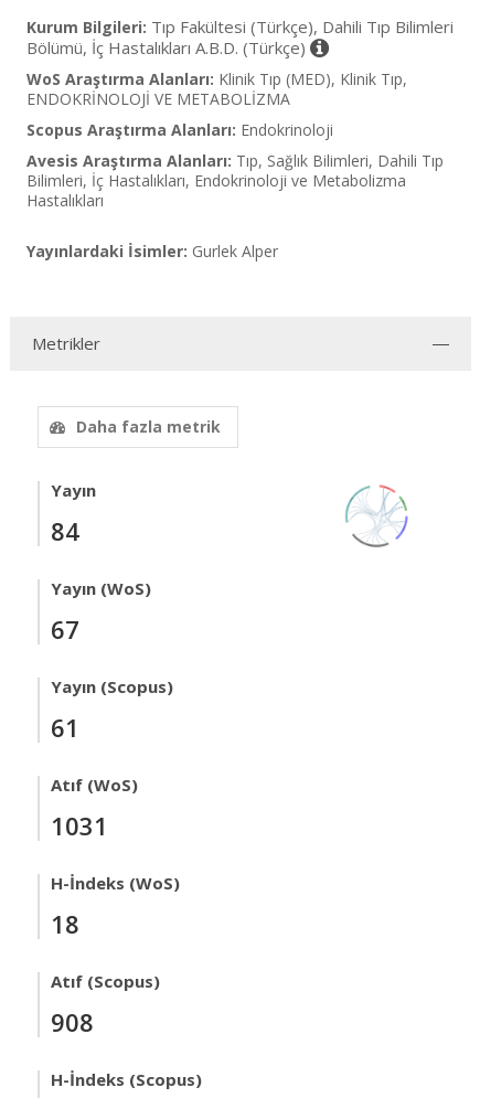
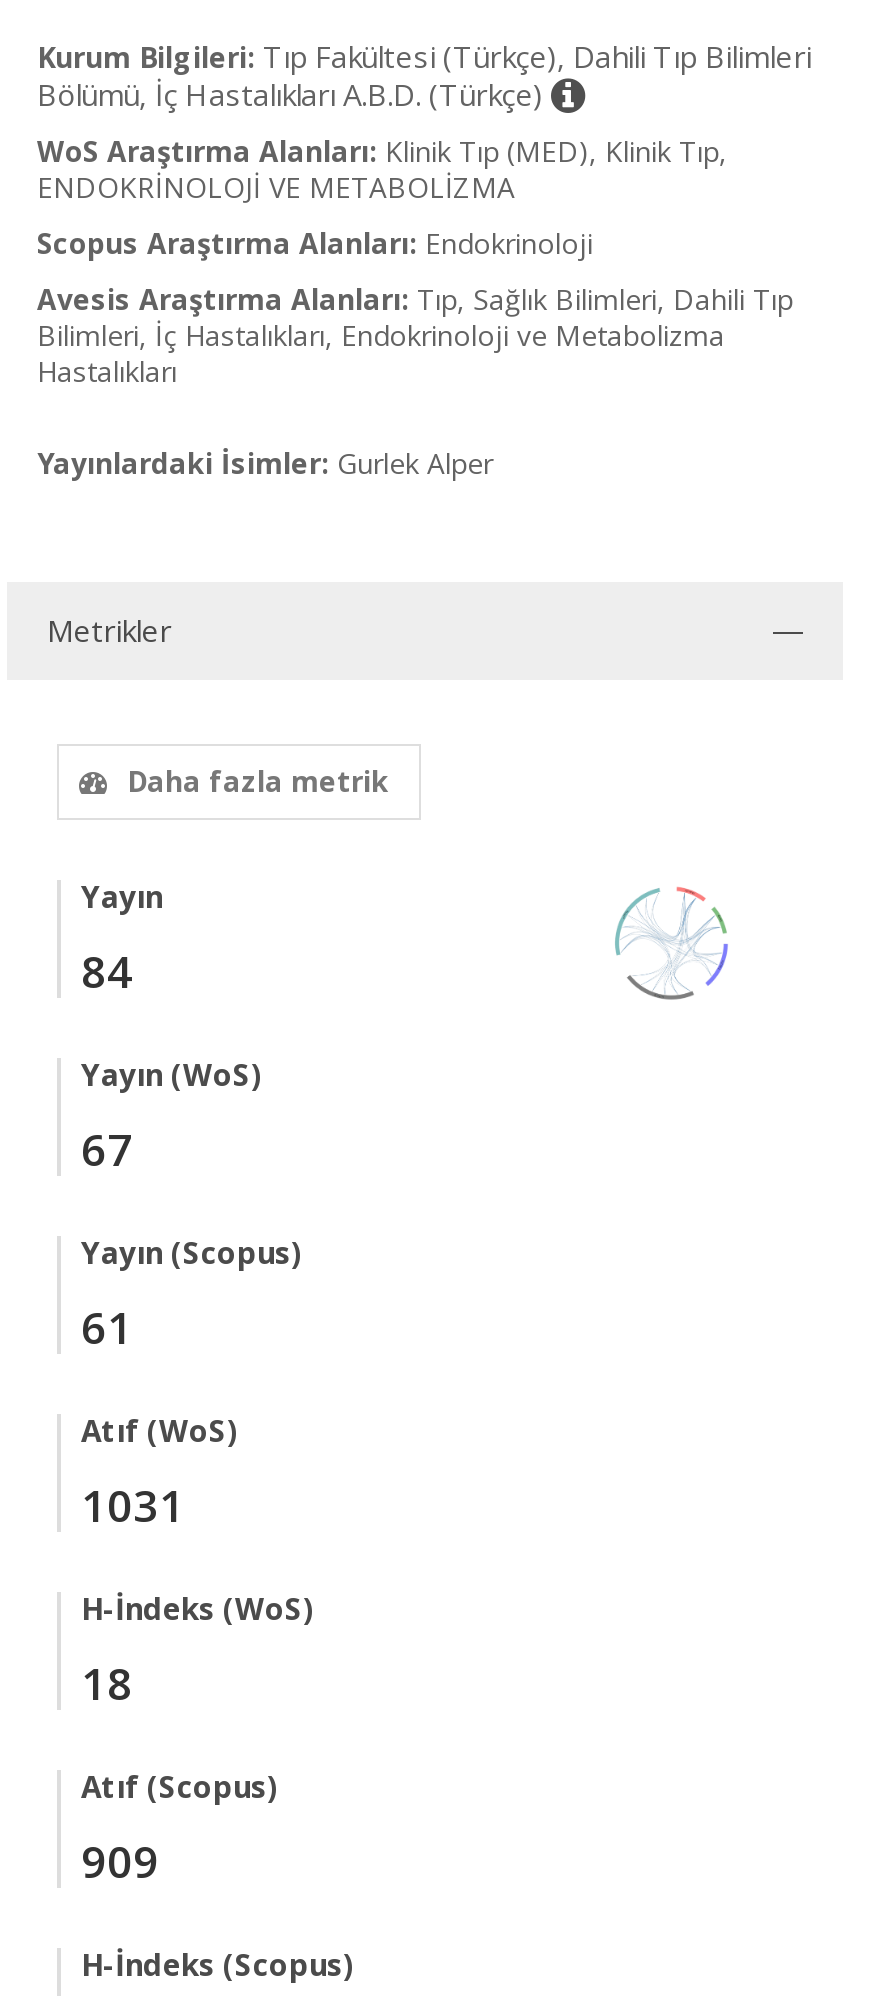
- 908
+ 909
